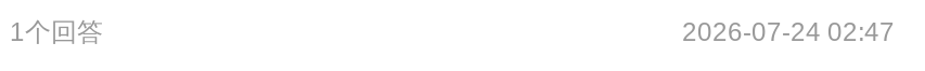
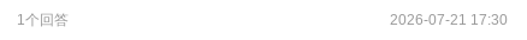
- 2026-07-24 02:47
+ 2026-07-21 17:30
